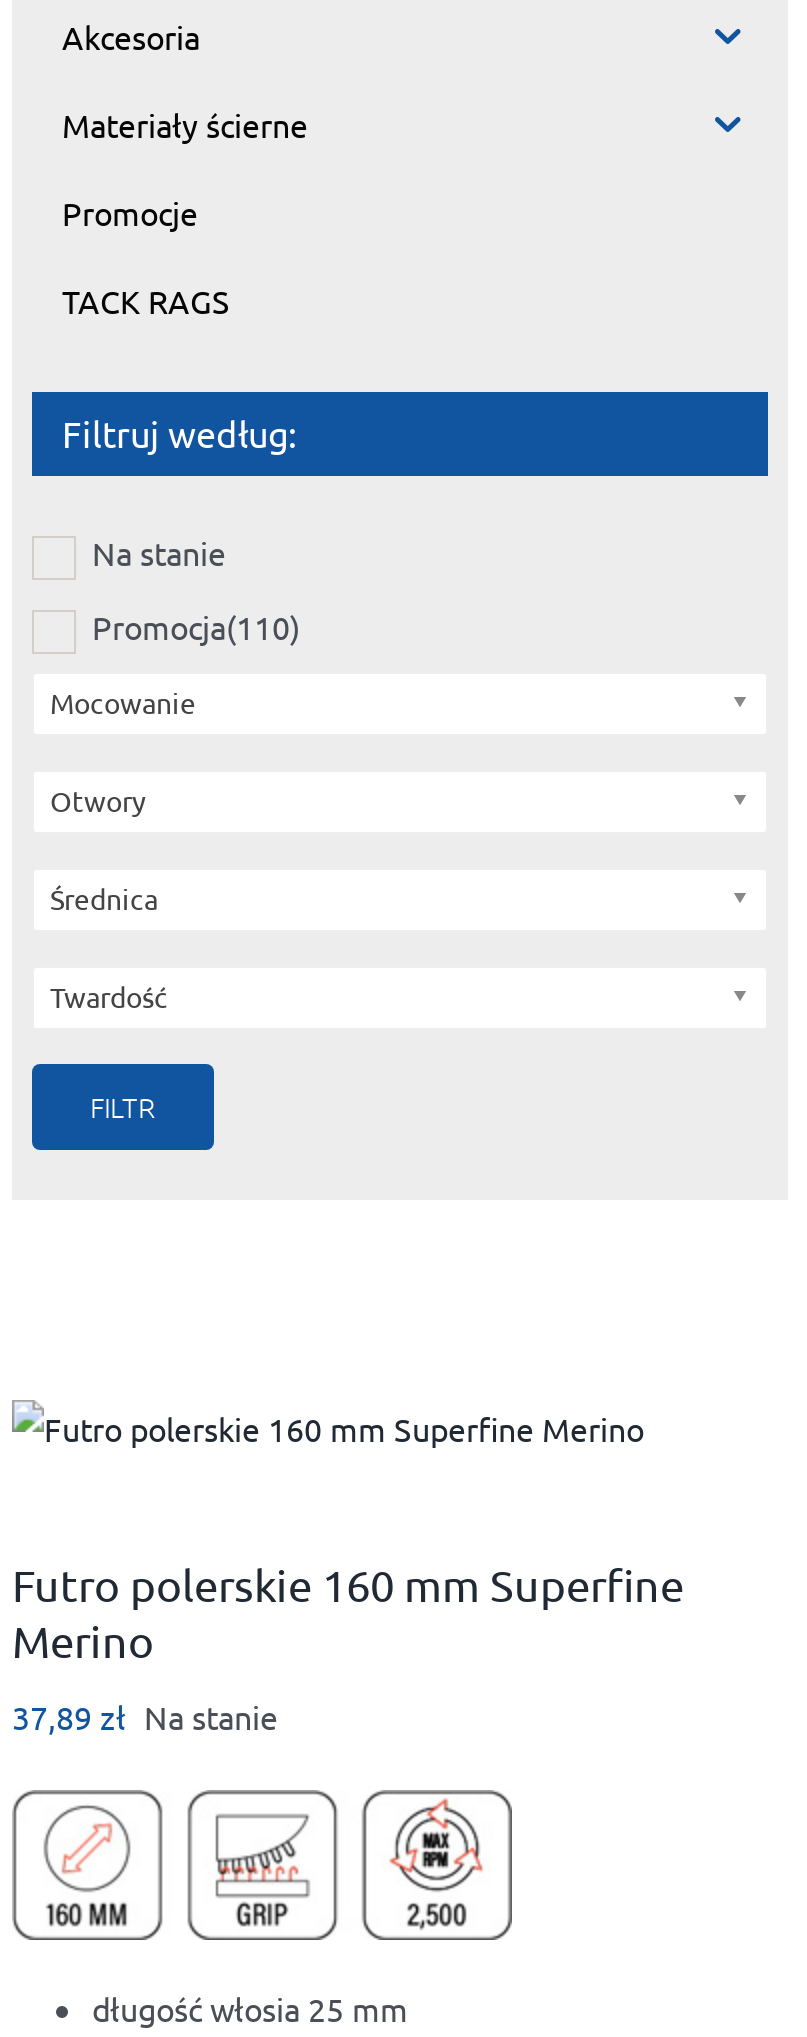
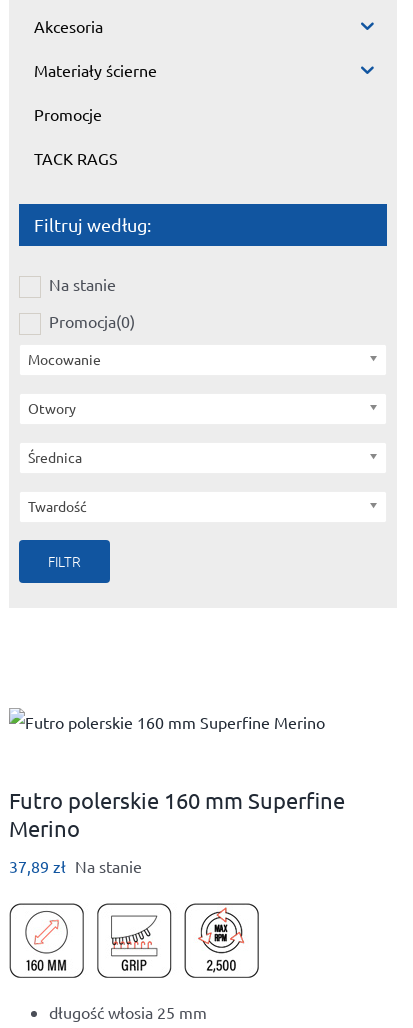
- Promocja(110)
+ Promocja(0)
